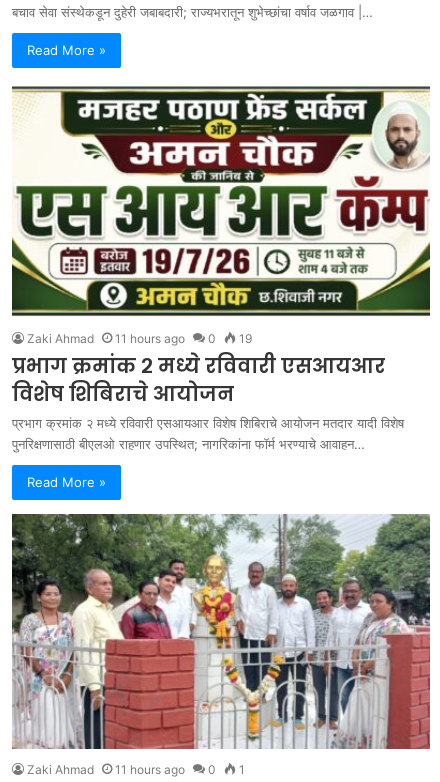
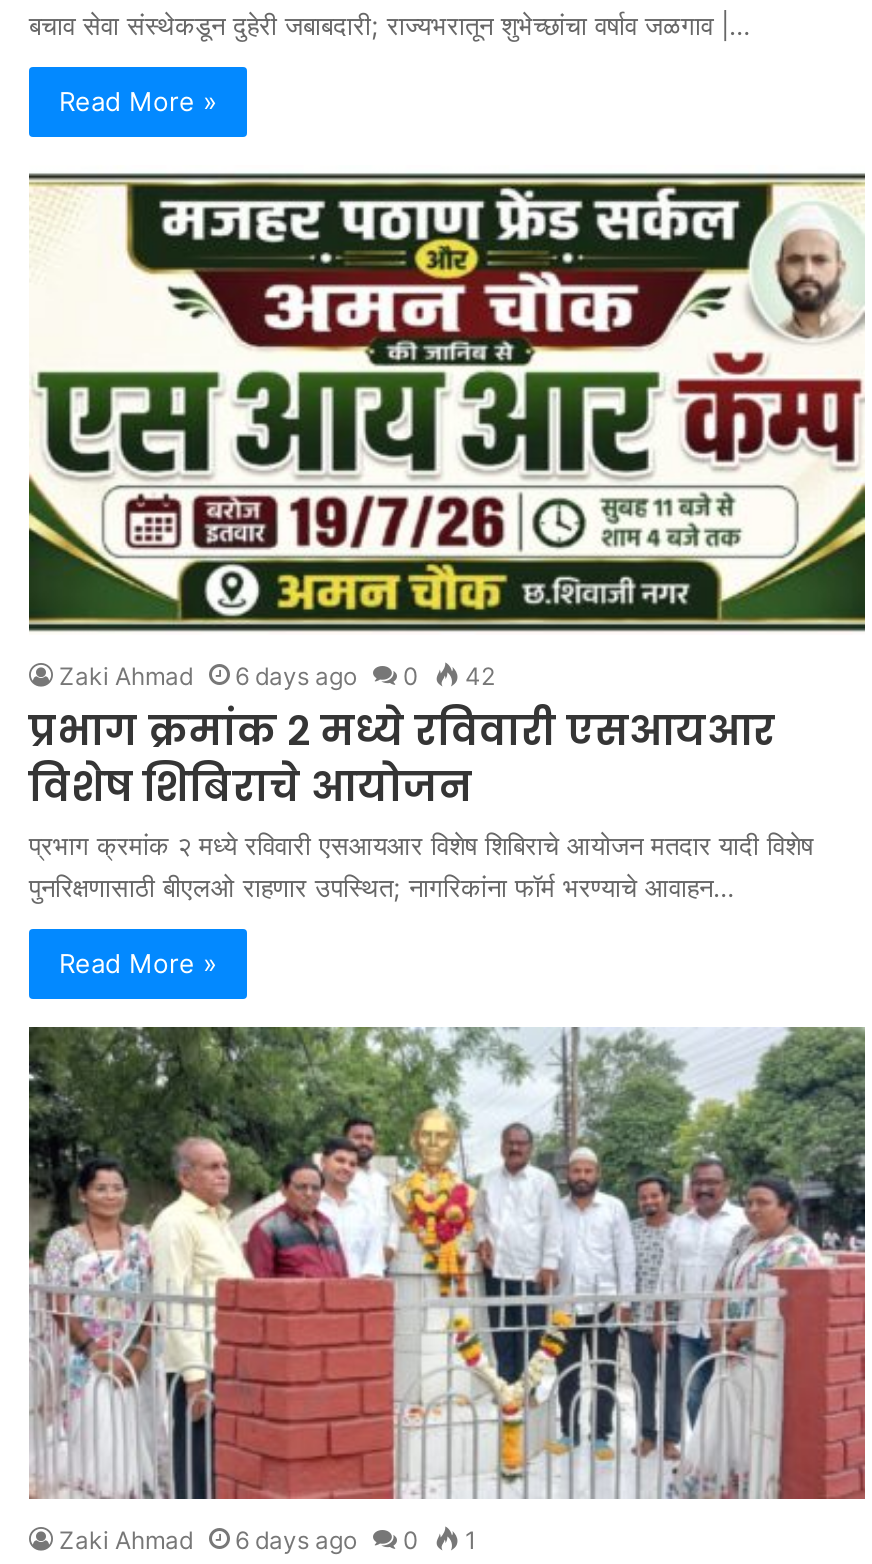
- 11 hours ago
+ 6 days ago

- 19
+ 42

- Zaki Ahmad 11 hours ago 0 1
+ Zaki Ahmad 6 days ago 0 1
